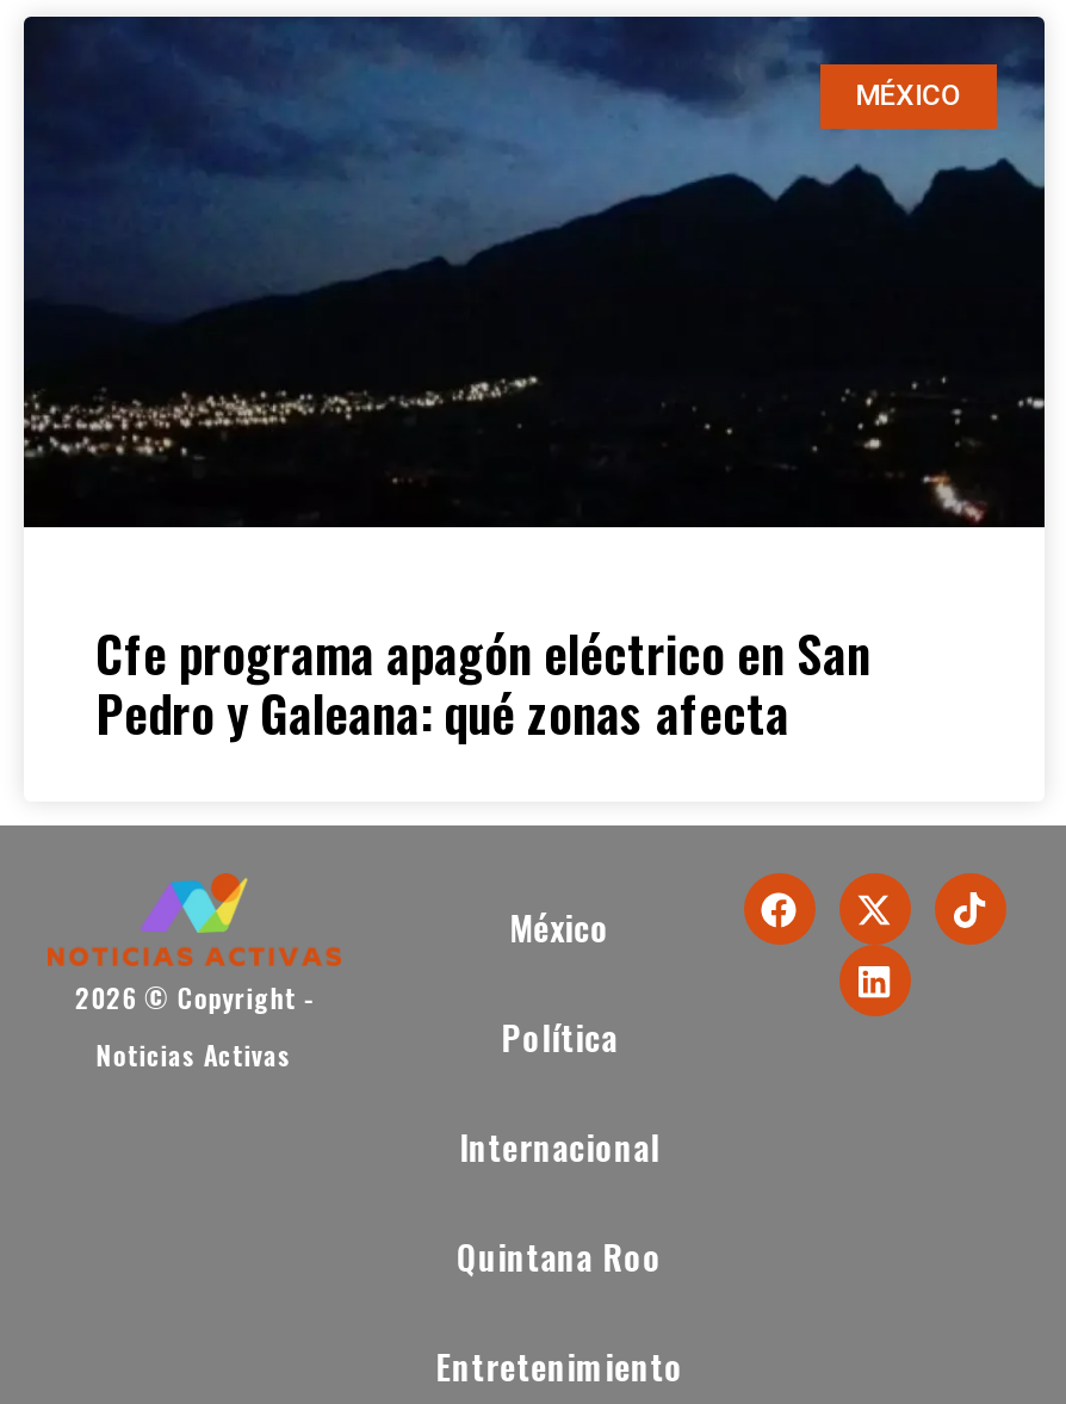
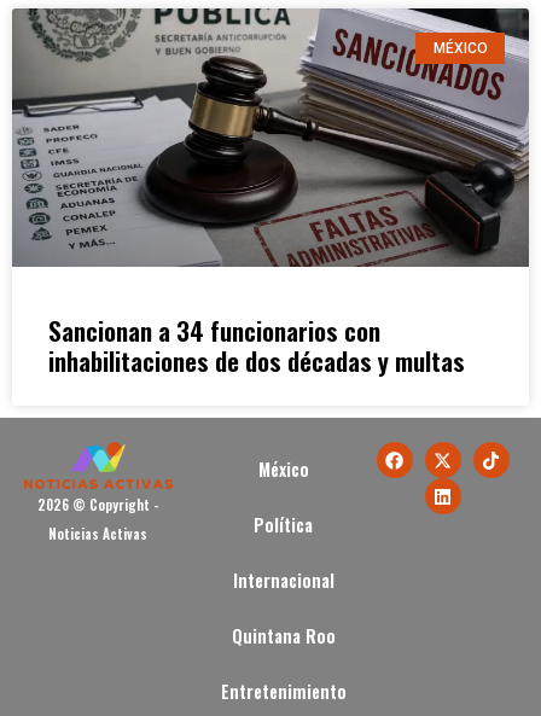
- [image]
- Cfe programa apagón eléctrico en San
- Pedro y Galeana: qué zonas afecta
+ [image]
+ Sancionan a 34 funcionarios con
+ inhabilitaciones de dos décadas y multas
